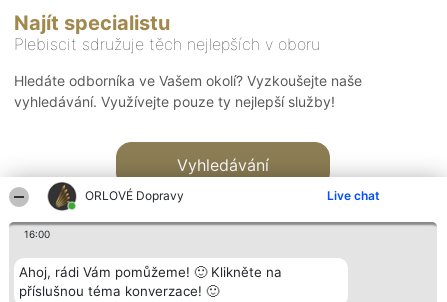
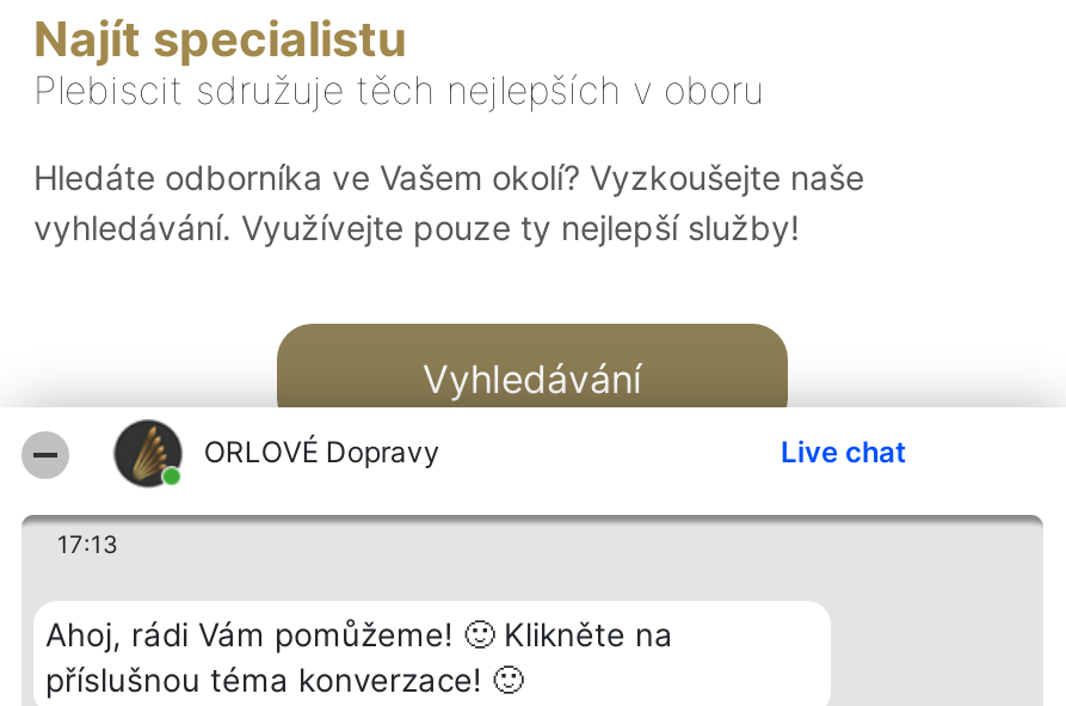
- 16:00
+ 17:13
